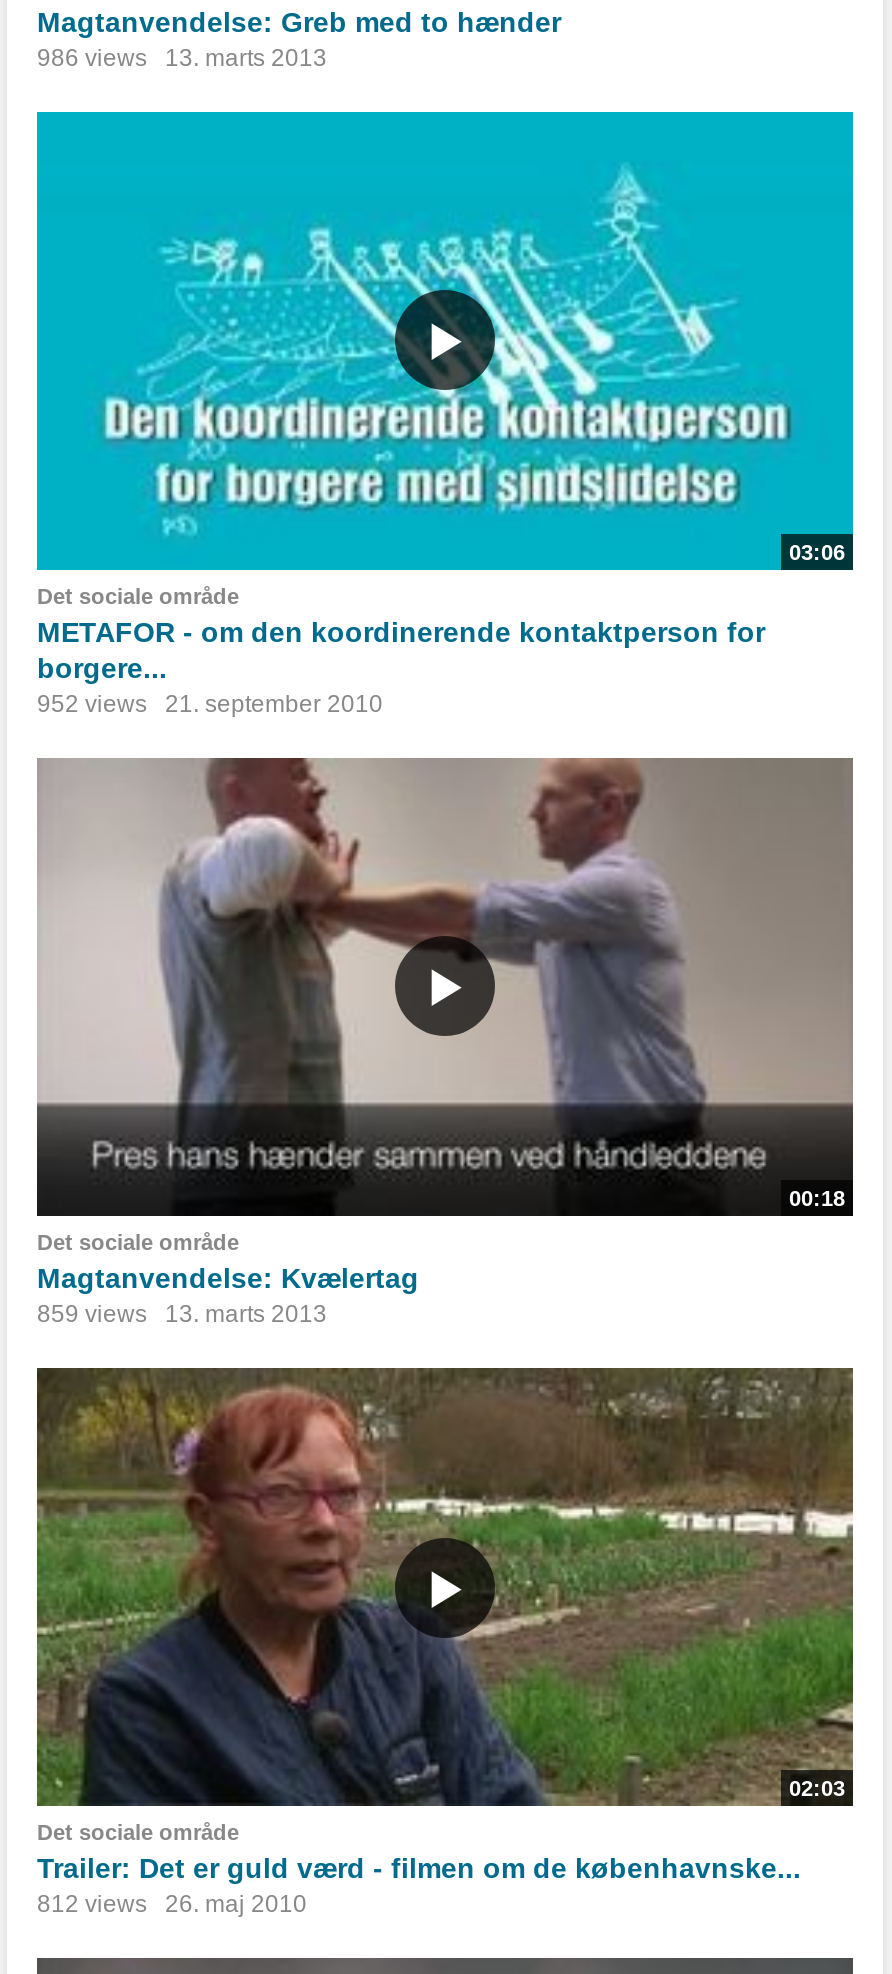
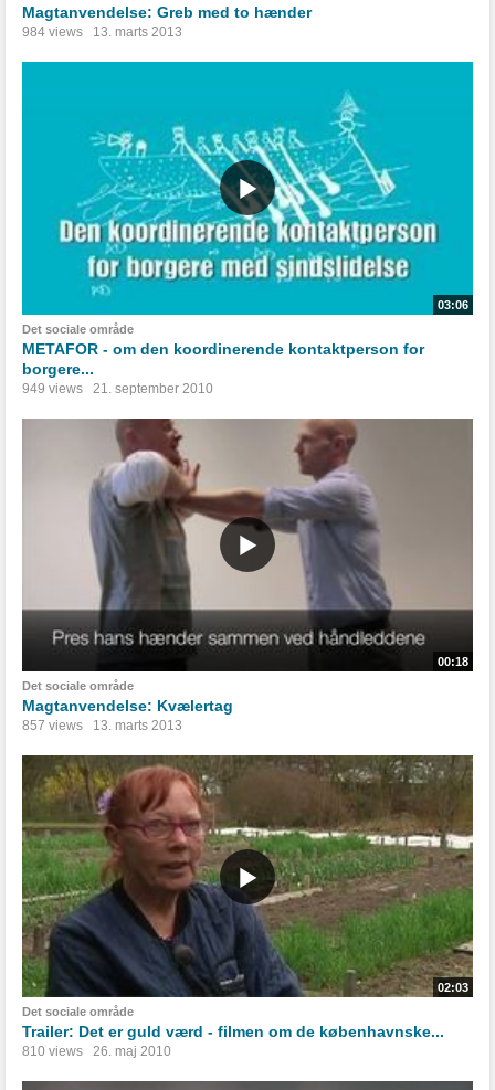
- 986 views 13. marts 2013
+ 984 views 13. marts 2013

- 952 views 21. september 2010
+ 949 views 21. september 2010

- 859 views 13. marts 2013
+ 857 views 13. marts 2013

- 812 views 26. maj 2010
+ 810 views 26. maj 2010
